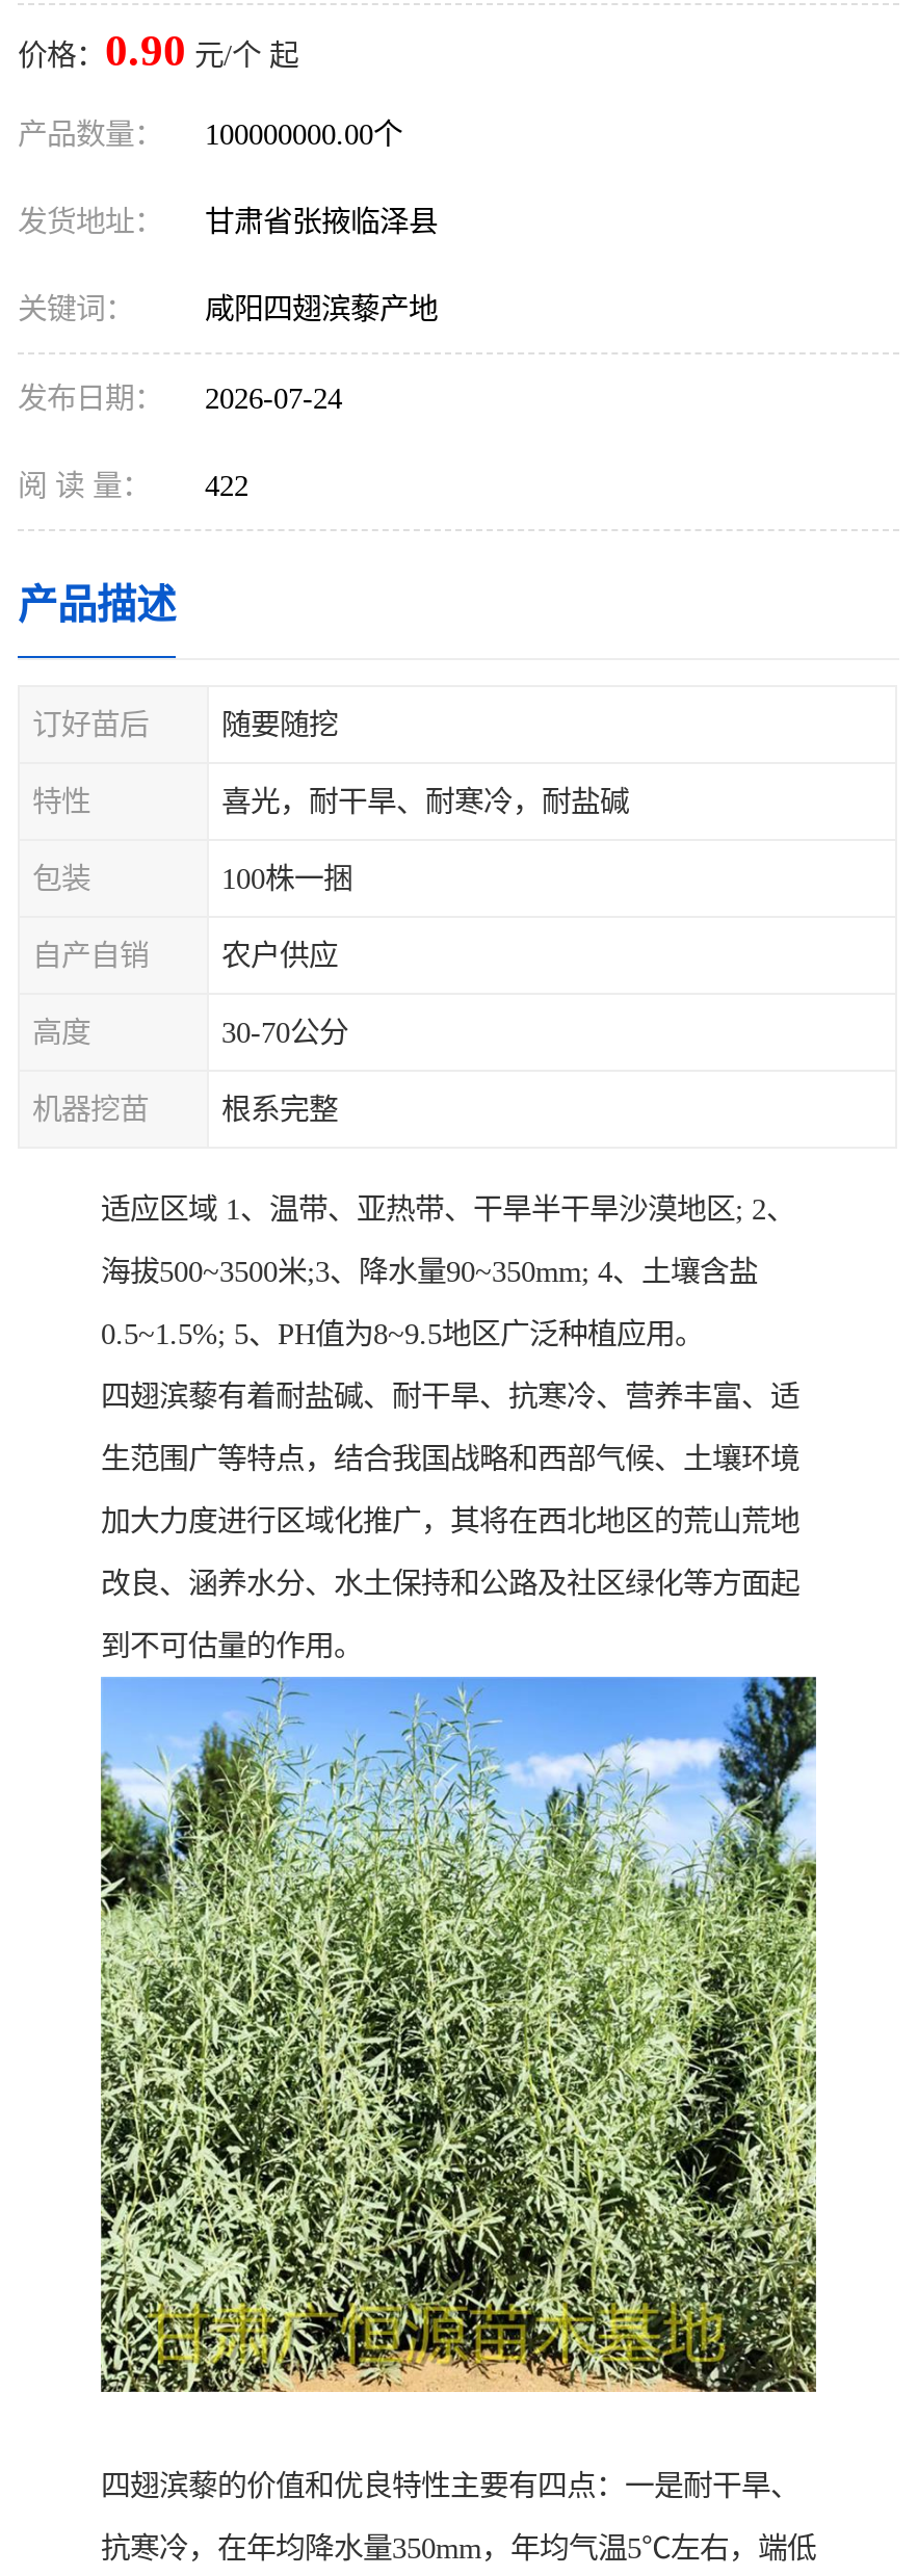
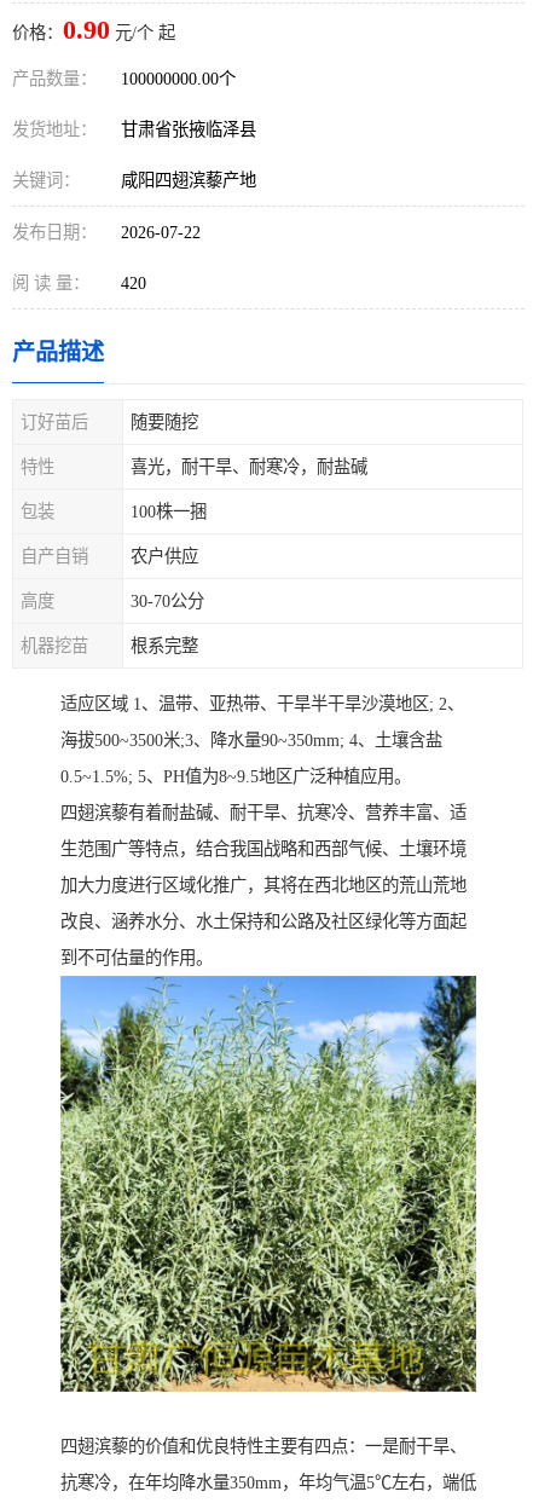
- 发布日期： 2026-07-24
+ 发布日期： 2026-07-22

- 阅 读 量： 422
+ 阅 读 量： 420
